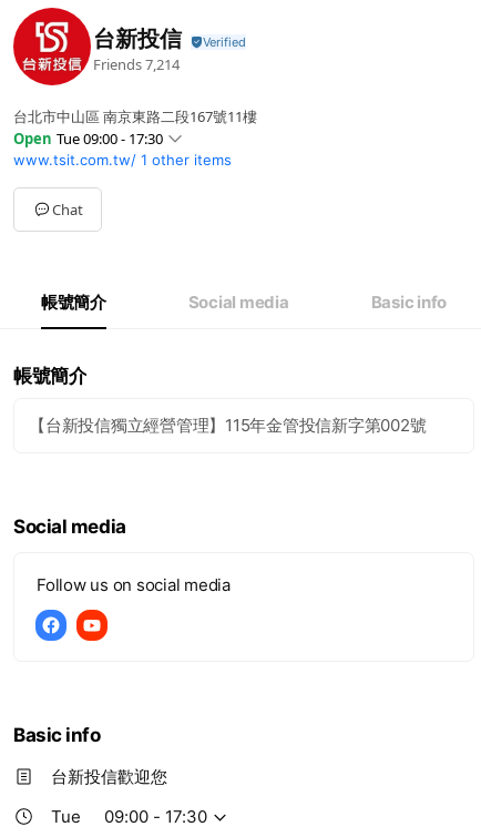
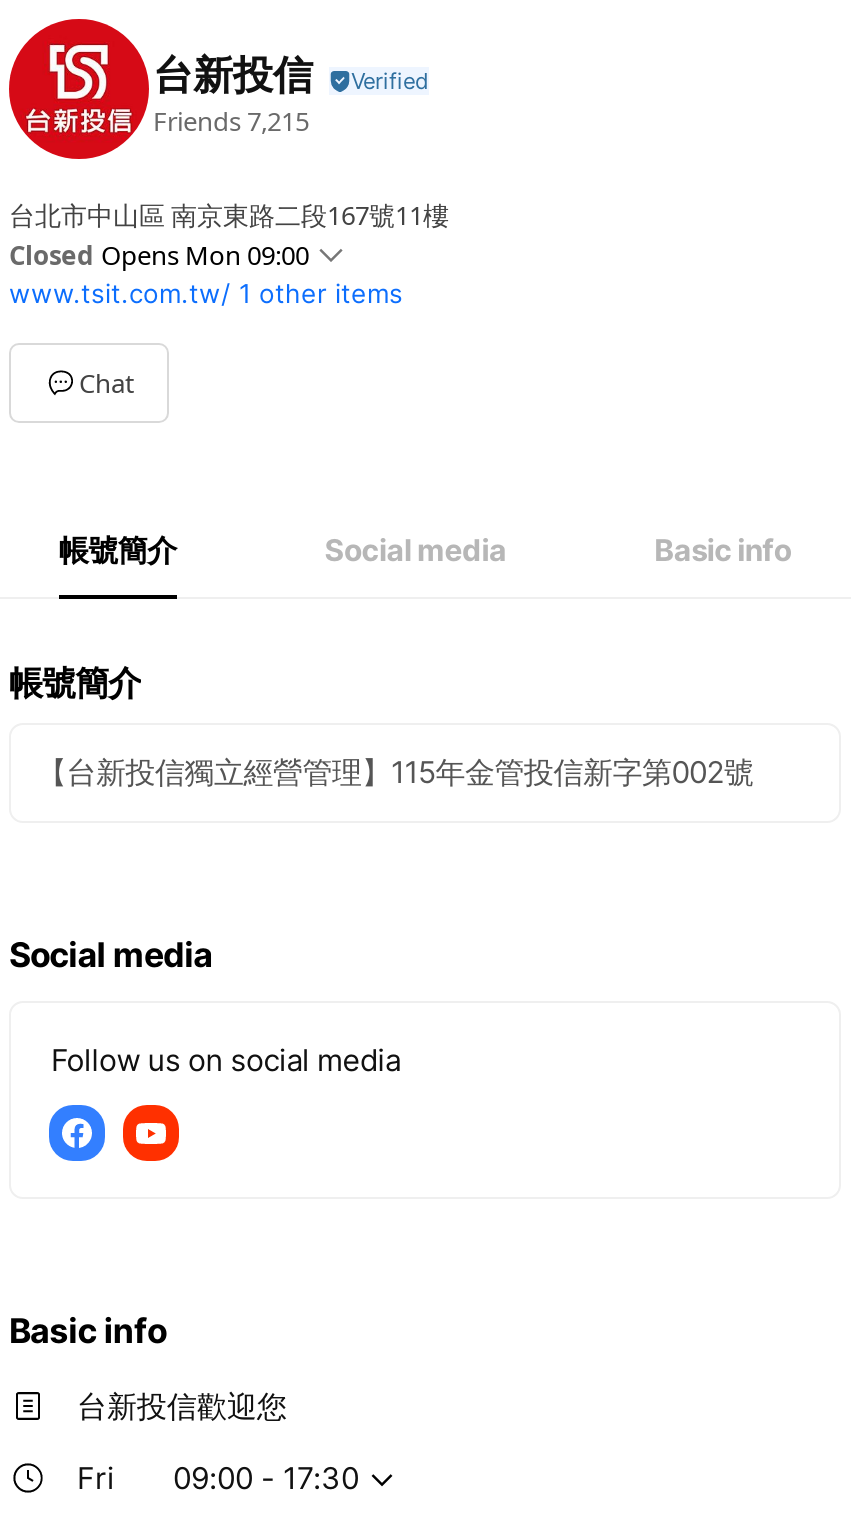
- Friends 7,214
+ Friends 7,215

- Open Tue 09:00 - 17:30
+ Closed Opens Mon 09:00

- Tue
+ Fri
